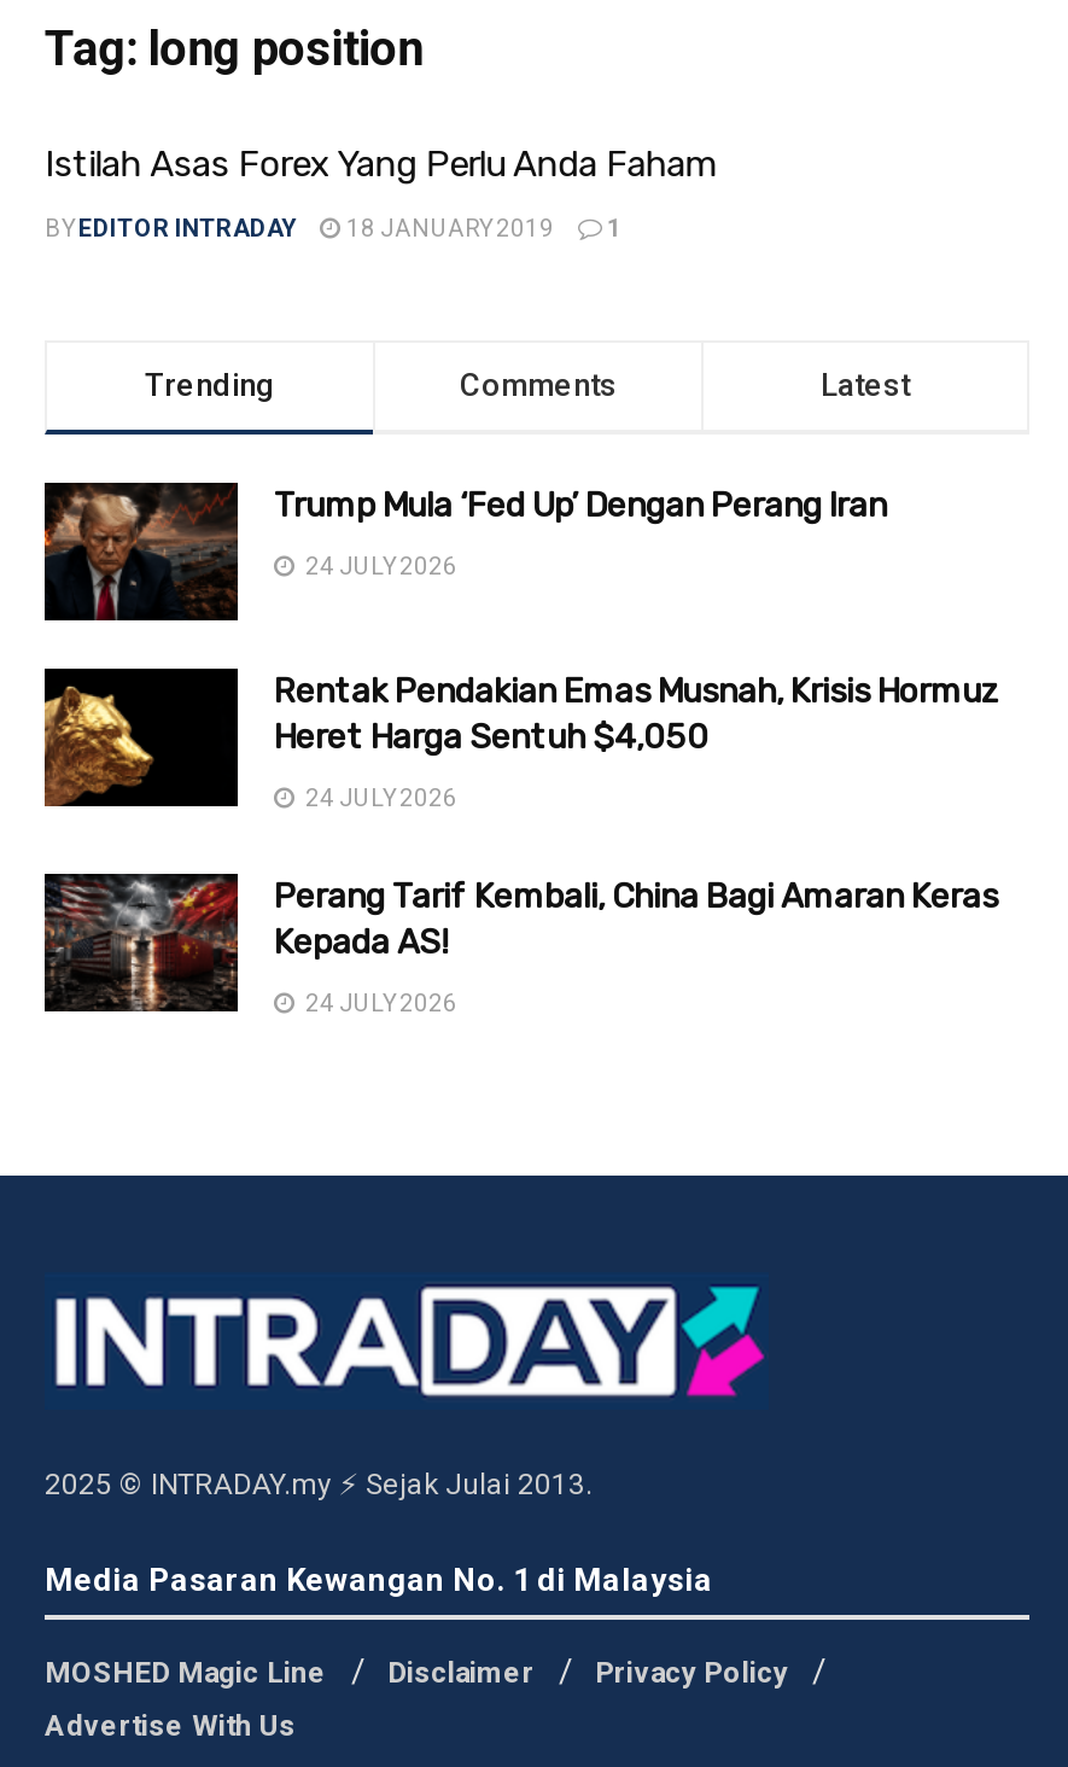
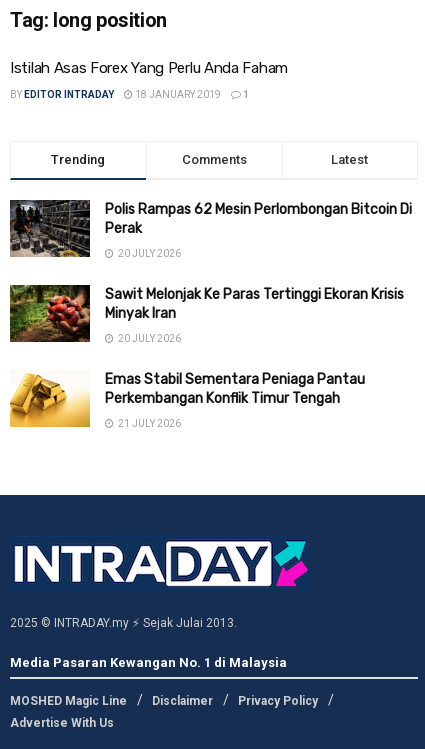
- [image]
- Trump Mula ‘Fed Up’ Dengan Perang Iran
+ [image]
+ Polis Rampas 62 Mesin Perlombongan Bitcoin Di
+ Perak

- 24 JULY 2026
+ 20 JULY 2026

- [image]
- Rentak Pendakian Emas Musnah, Krisis Hormuz
- Heret Harga Sentuh $4,050
+ [image]
+ Sawit Melonjak Ke Paras Tertinggi Ekoran Krisis
+ Minyak Iran

- 24 JULY 2026
+ 20 JULY 2026

- [image]
- Perang Tarif Kembali, China Bagi Amaran Keras
- Kepada AS!
+ [image]
+ Emas Stabil Sementara Peniaga Pantau
+ Perkembangan Konflik Timur Tengah

- 24 JULY 2026
+ 21 JULY 2026
